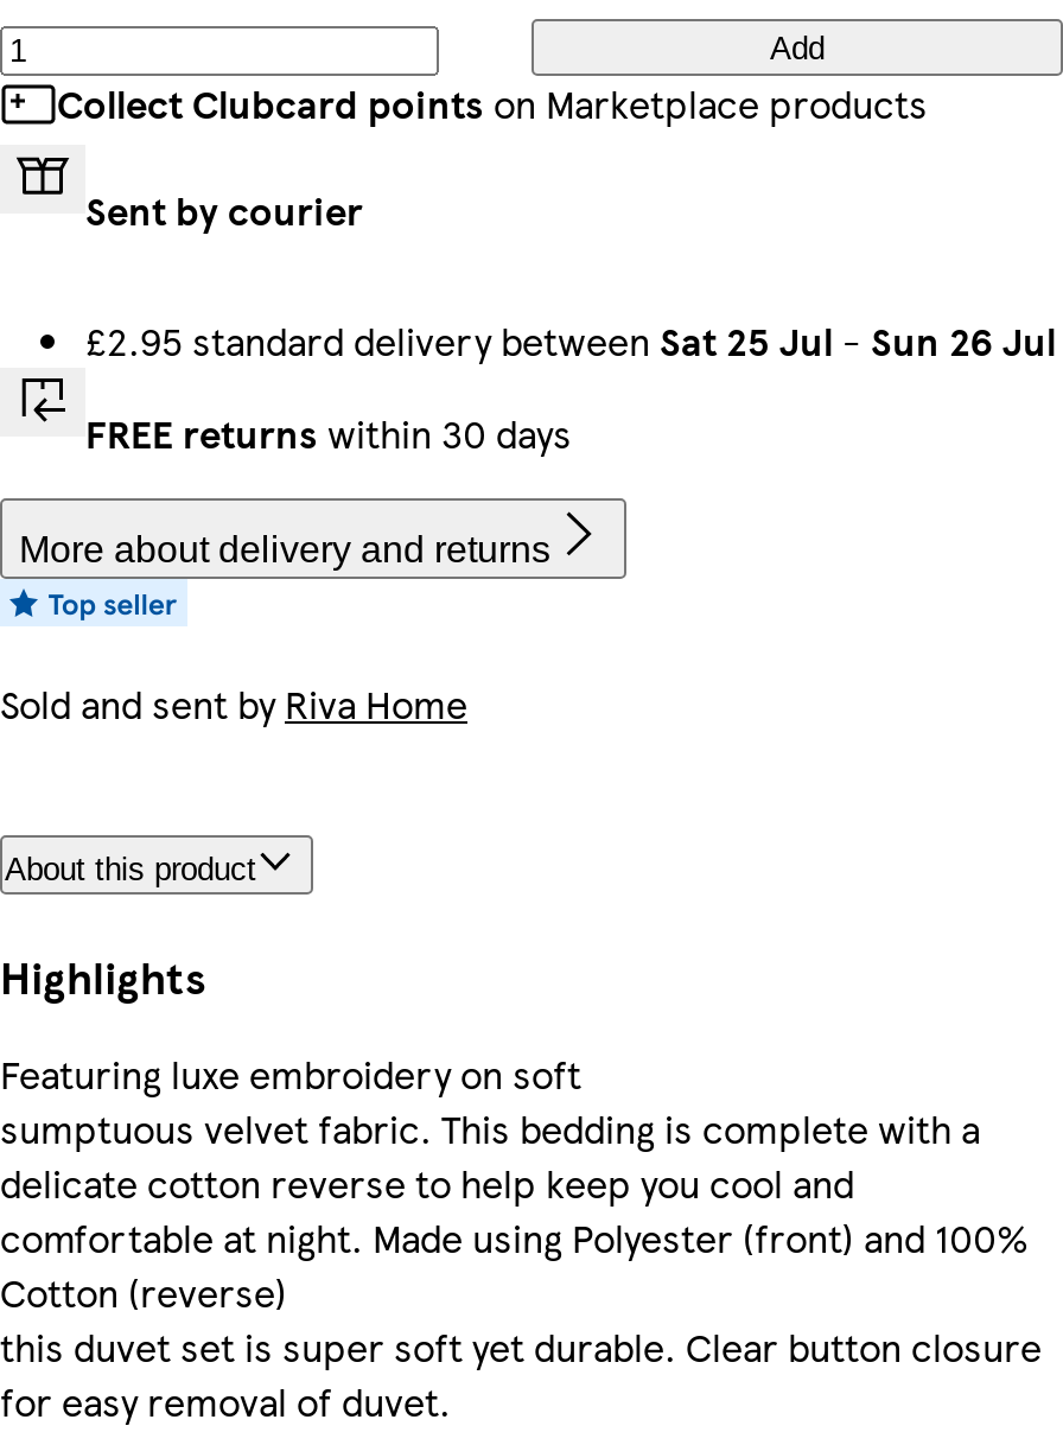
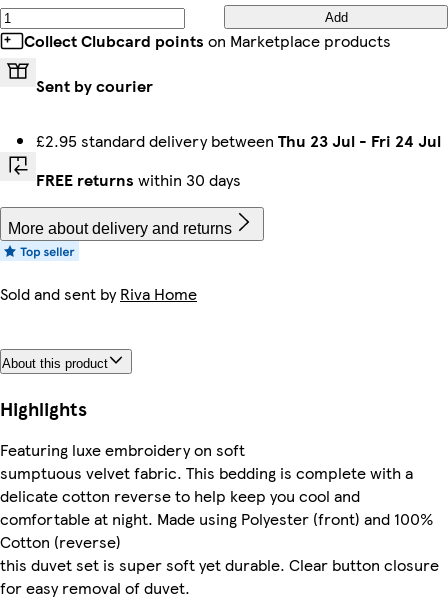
- £2.95 standard delivery between Sat 25 Jul - Sun 26 Jul
+ £2.95 standard delivery between Thu 23 Jul - Fri 24 Jul
